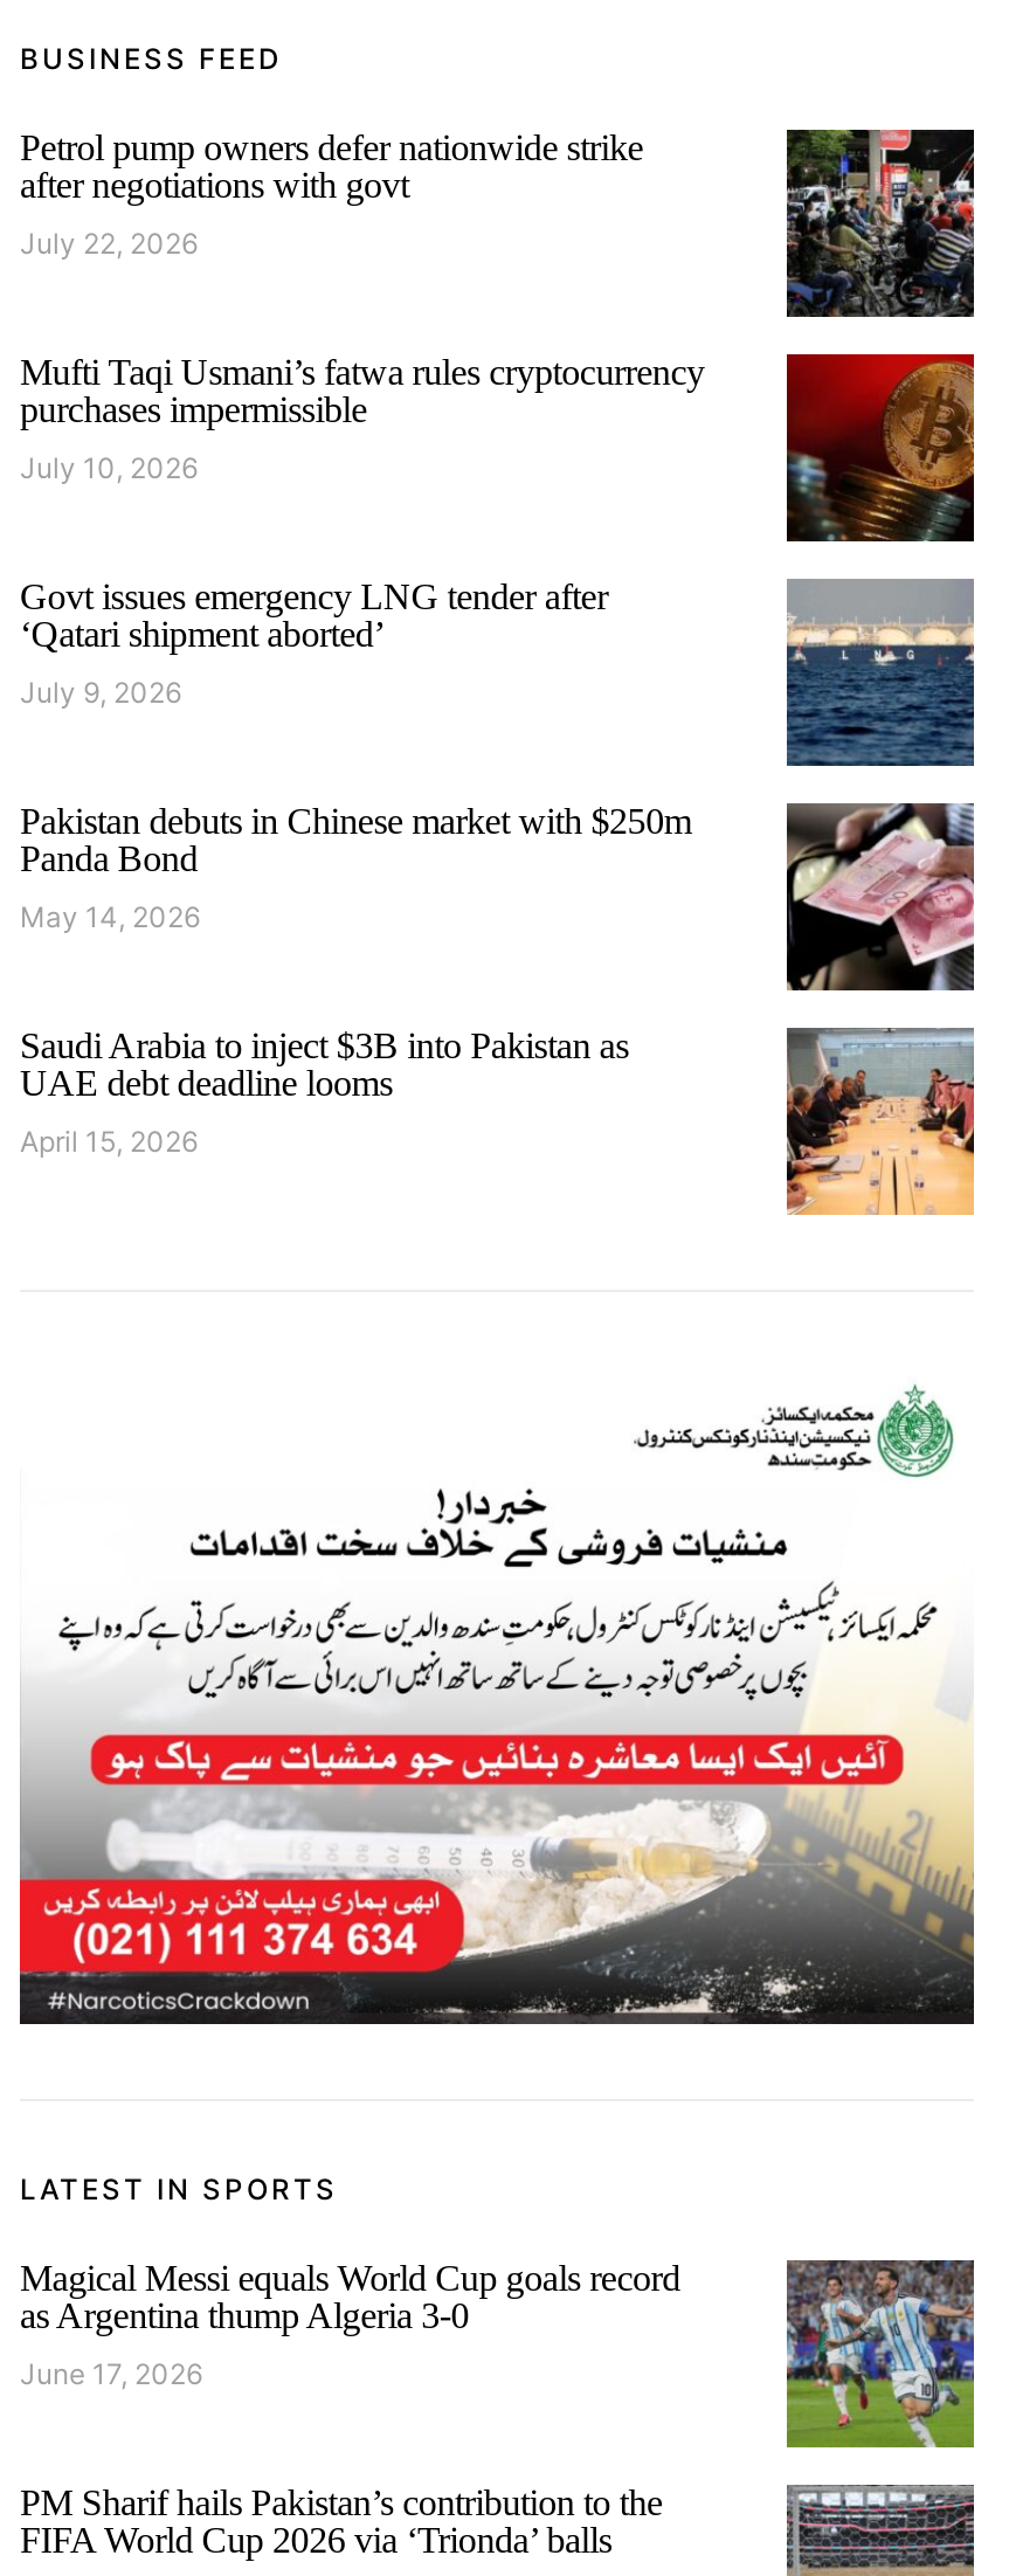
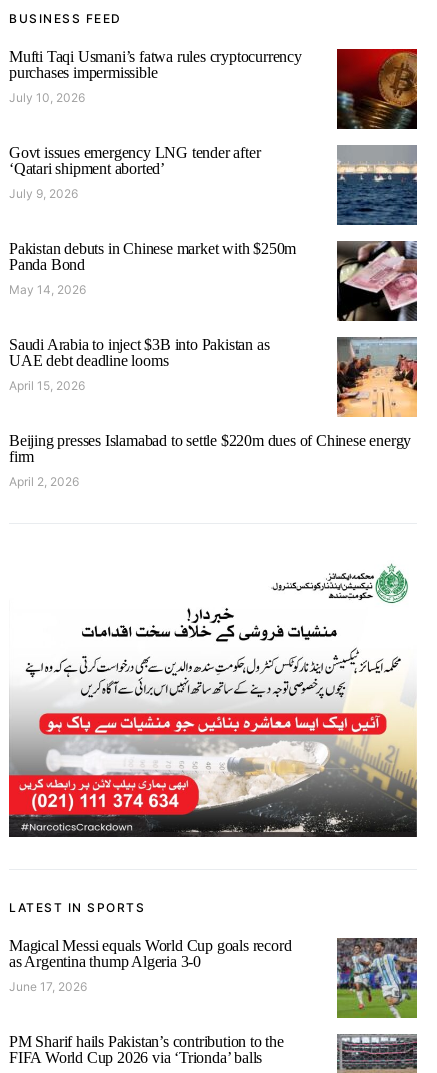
- Petrol pump owners defer nationwide strike
- after negotiations with govt
- July 22, 2026

- [image]

moved up: [image] | Mufti Taqi Usmani’s fatwa rules cryptocurrency | purchases impermissible | ... | UAE debt deadline looms | April 15, 2026

+ Beijing presses Islamabad to settle $220m dues of Chinese energy
+ firm
+ April 2, 2026
